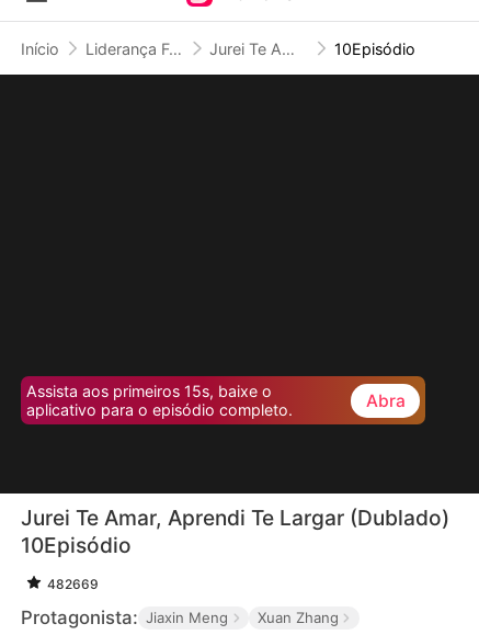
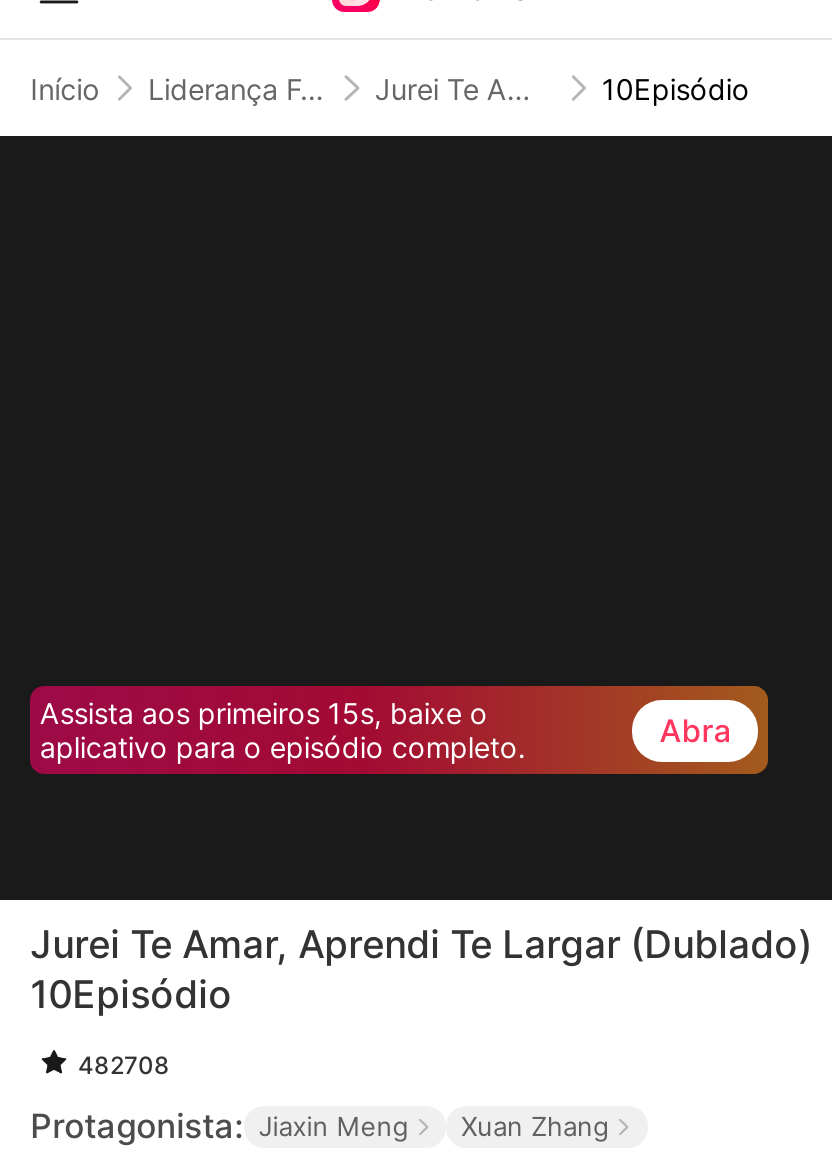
- 482669
+ 482708
